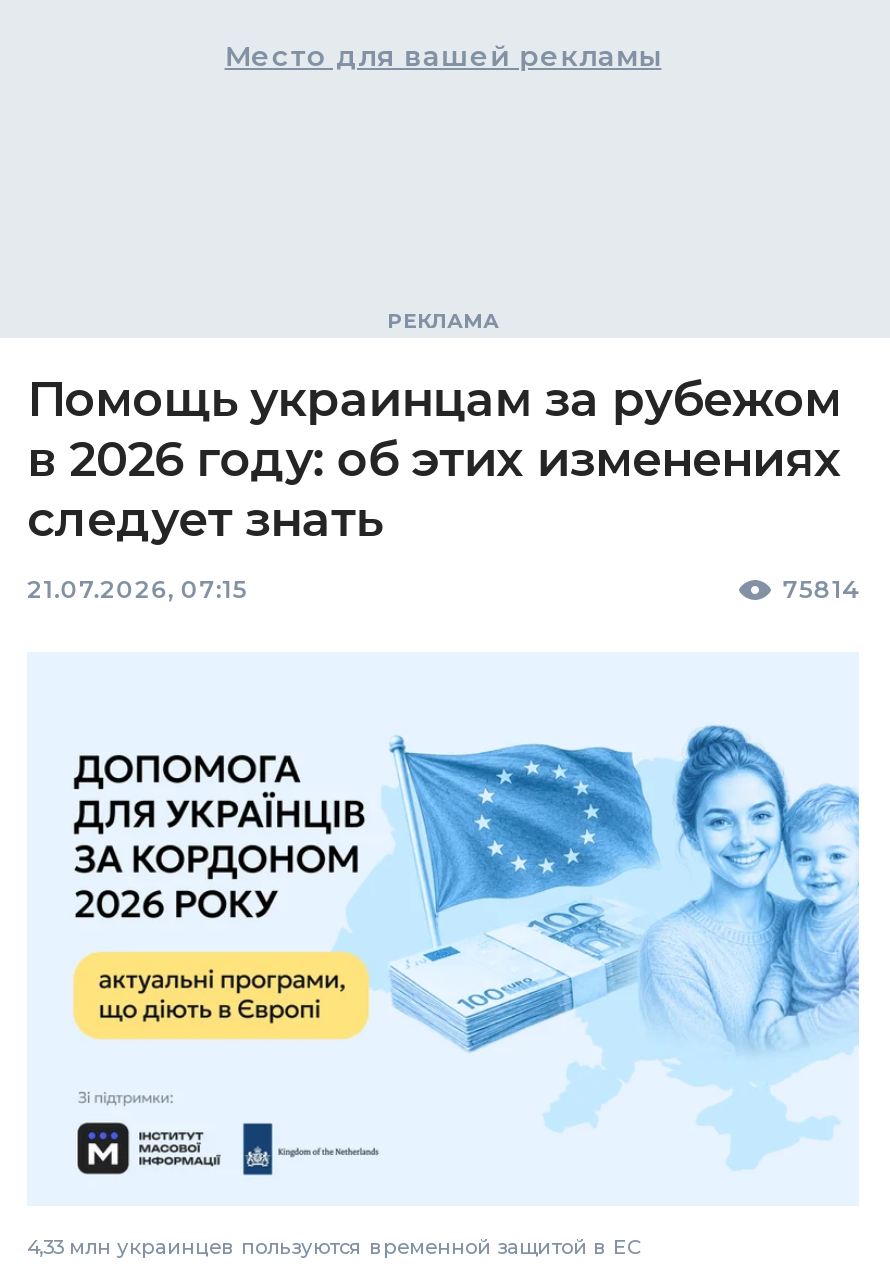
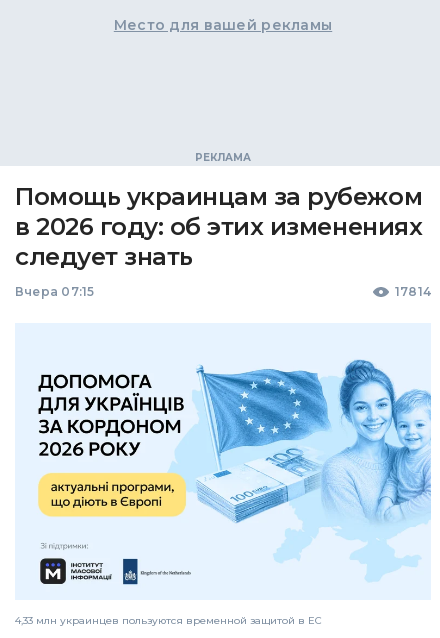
- 21.07.2026, 07:15
- 75814
+ Вчера 07:15
+ 17814
